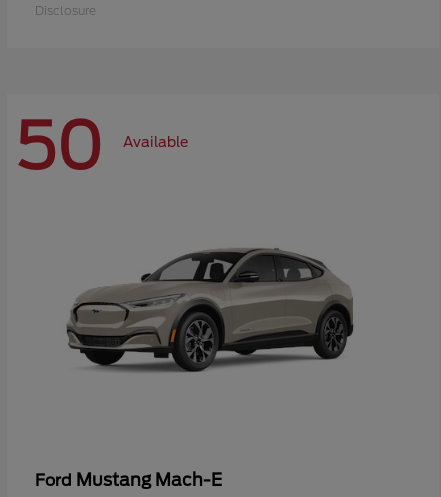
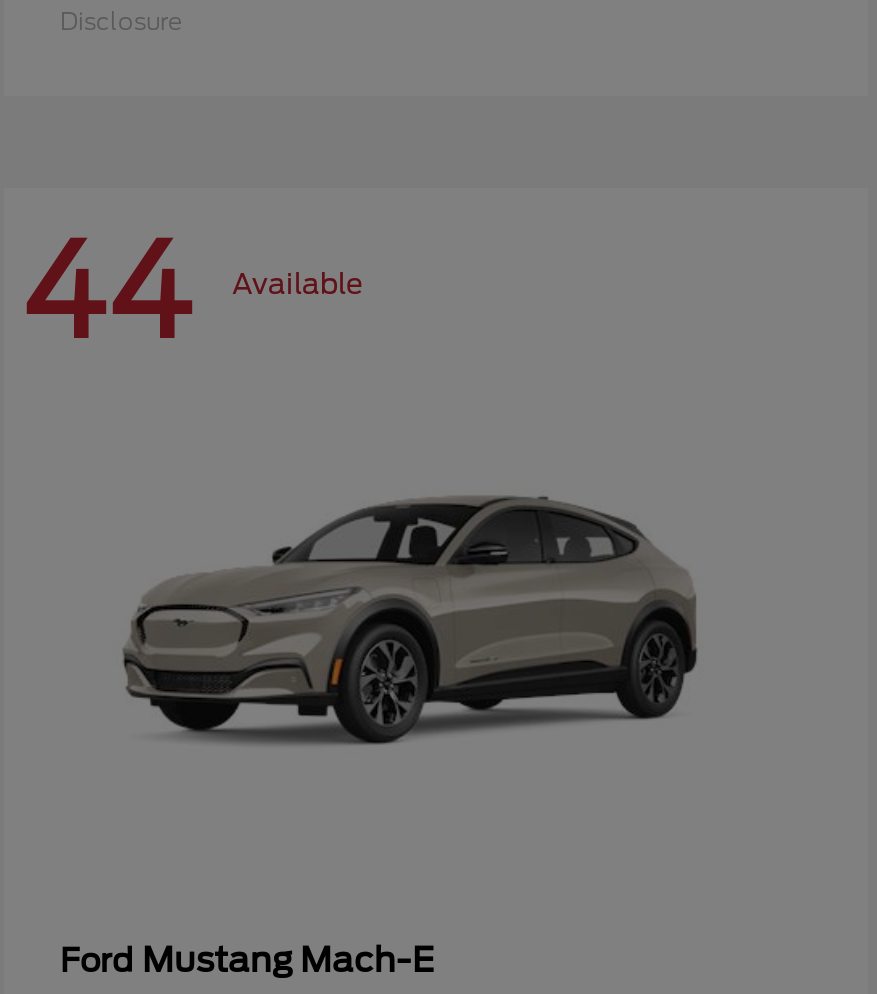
- 50 Available
+ 44 Available
